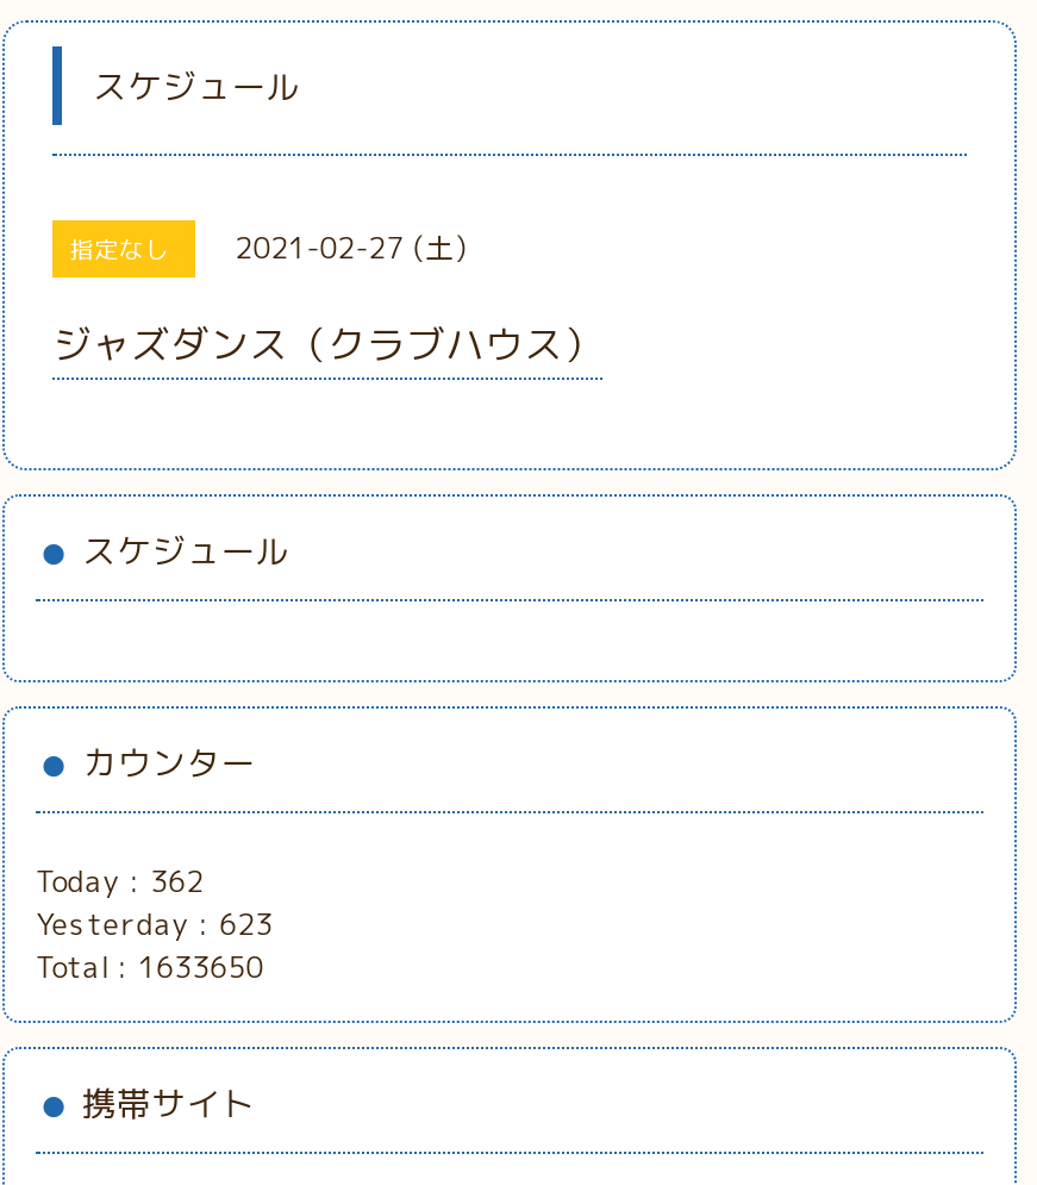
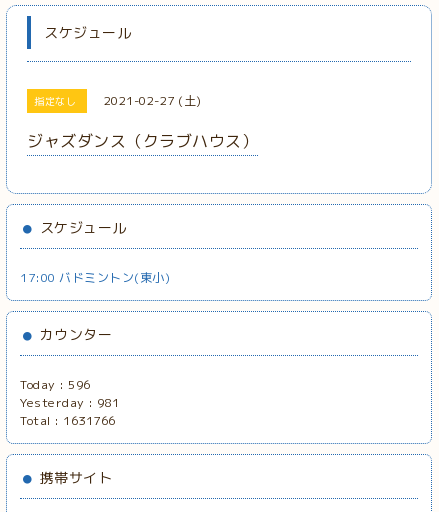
+ 17:00 バドミントン(東小)

- Today : 362
+ Today : 596

- Yesterday : 623
+ Yesterday : 981

- Total : 1633650
+ Total : 1631766
